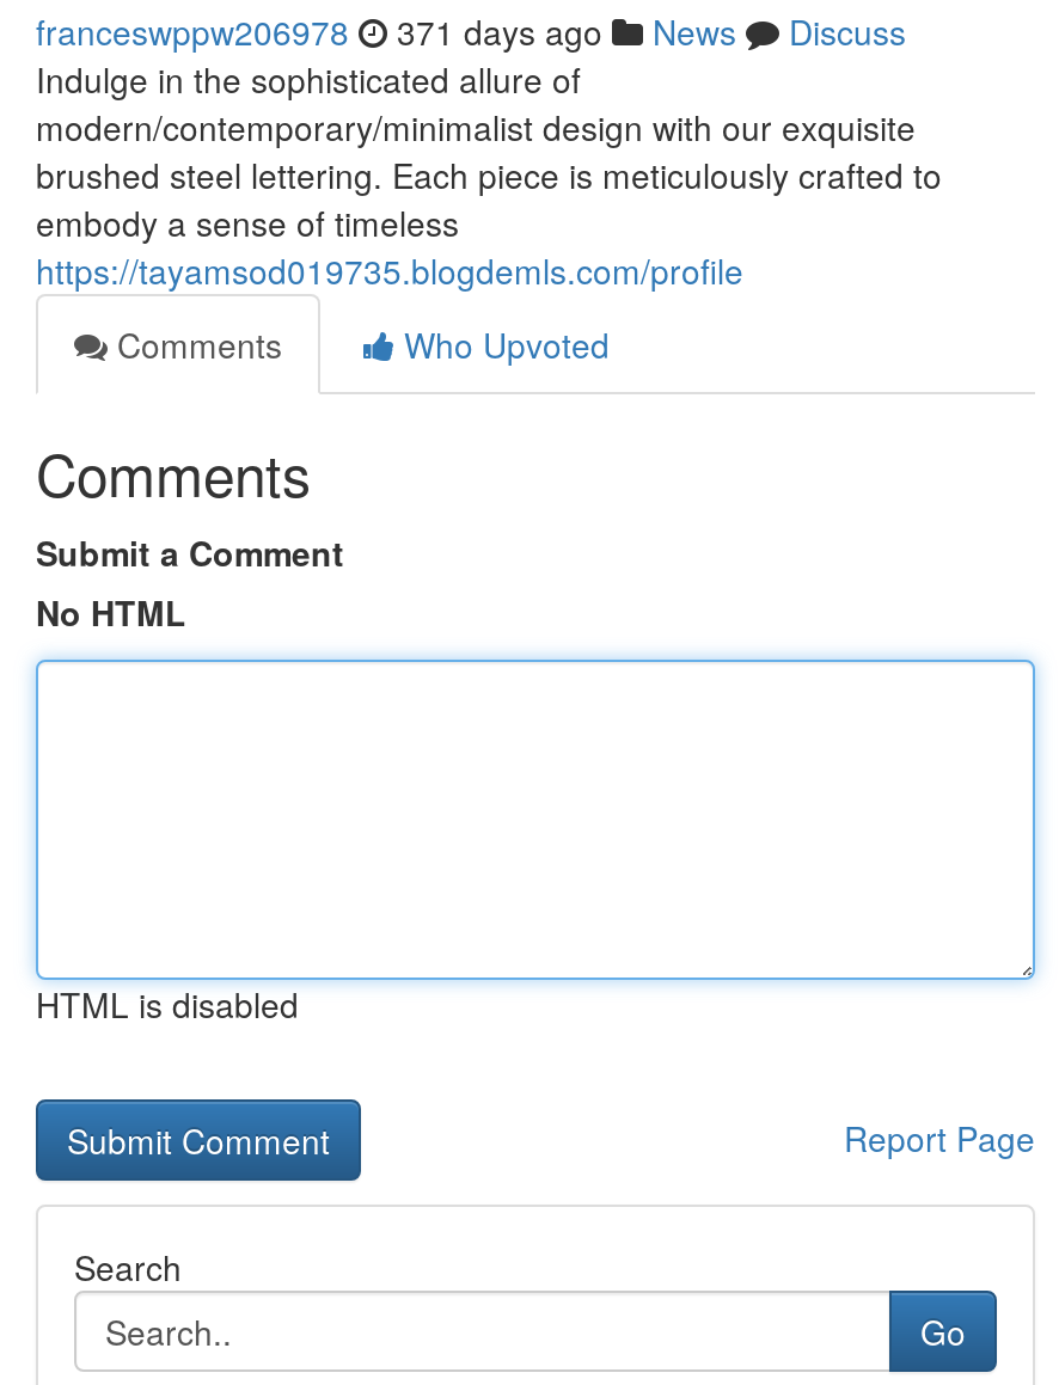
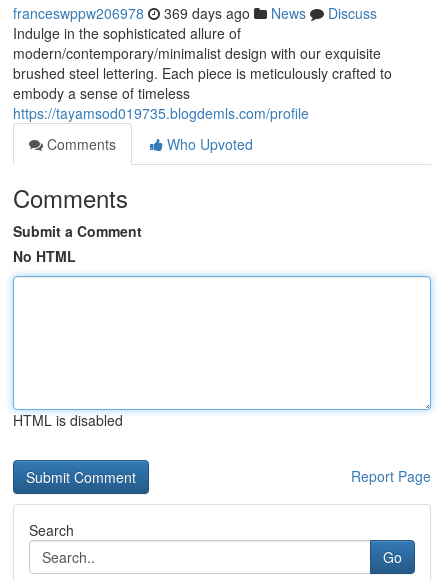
- franceswppw206978 371 days ago News Discuss
+ franceswppw206978 369 days ago News Discuss
